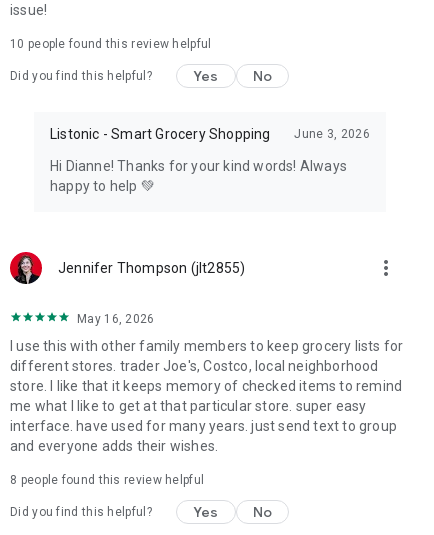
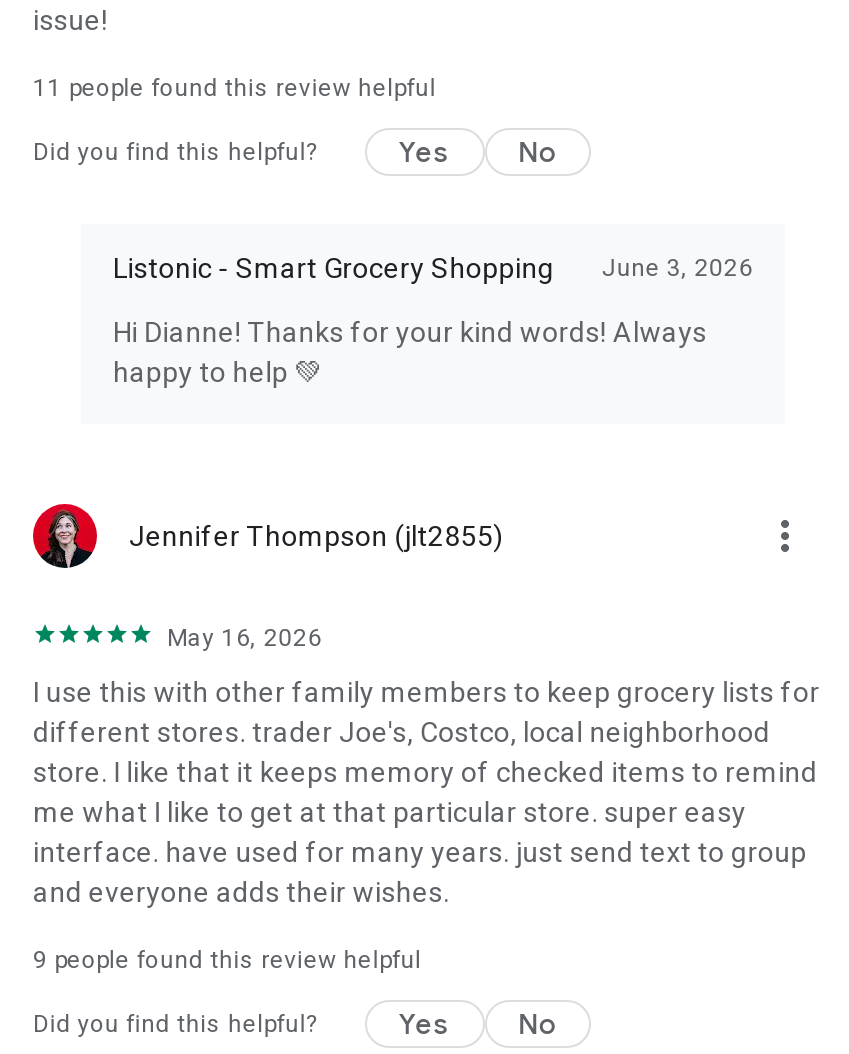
- 10 people found this review helpful
+ 11 people found this review helpful

- 8 people found this review helpful
+ 9 people found this review helpful
